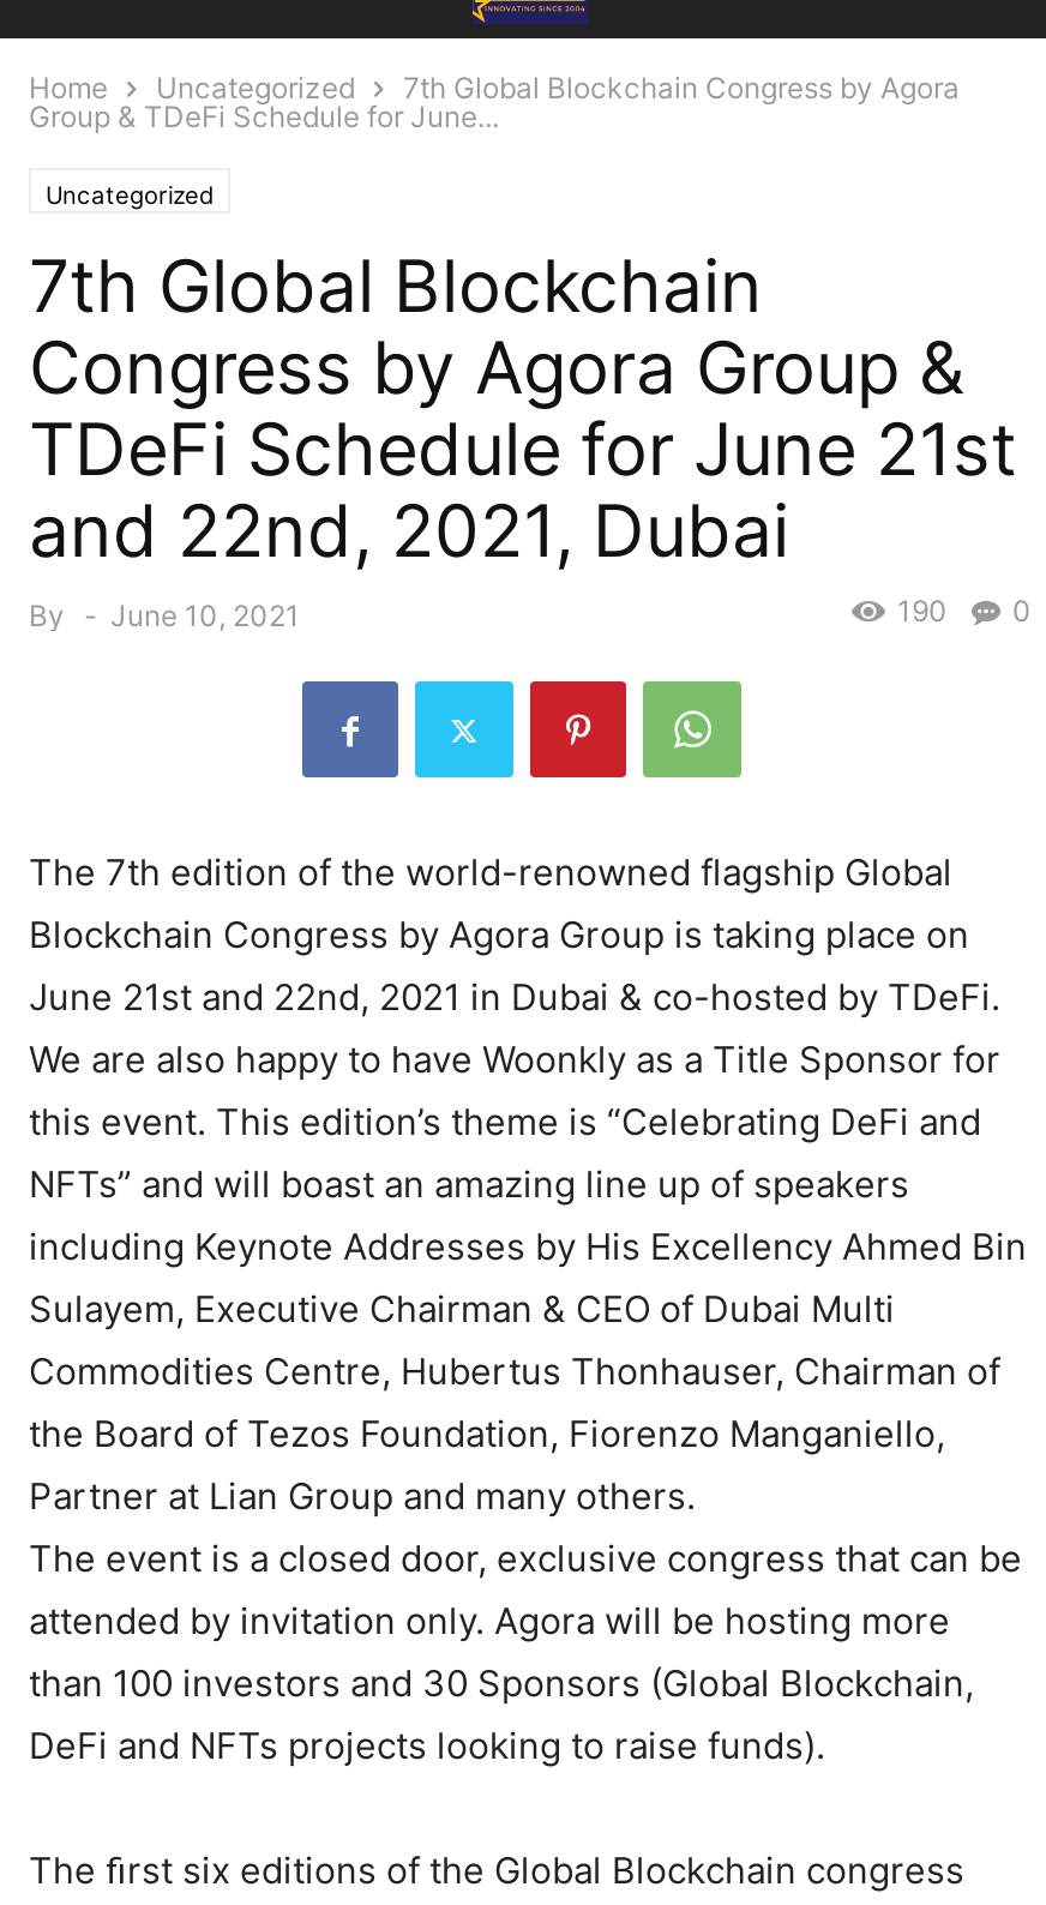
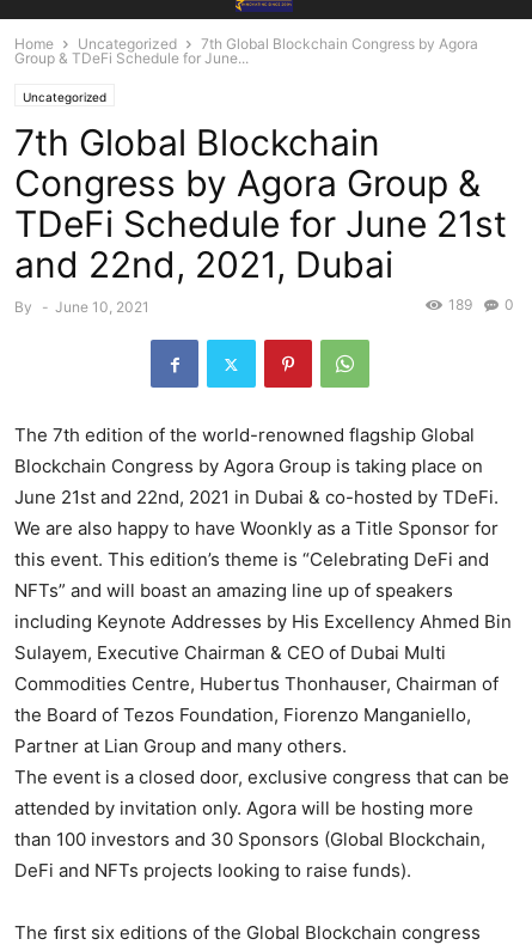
- 190 0
+ 189 0
